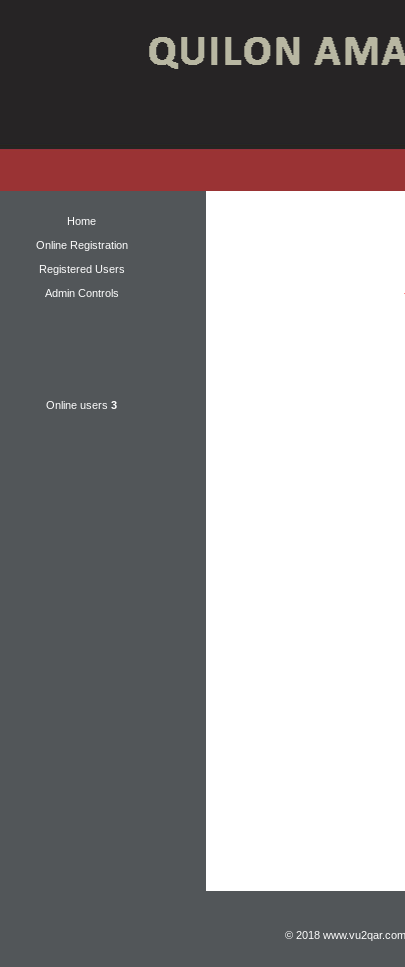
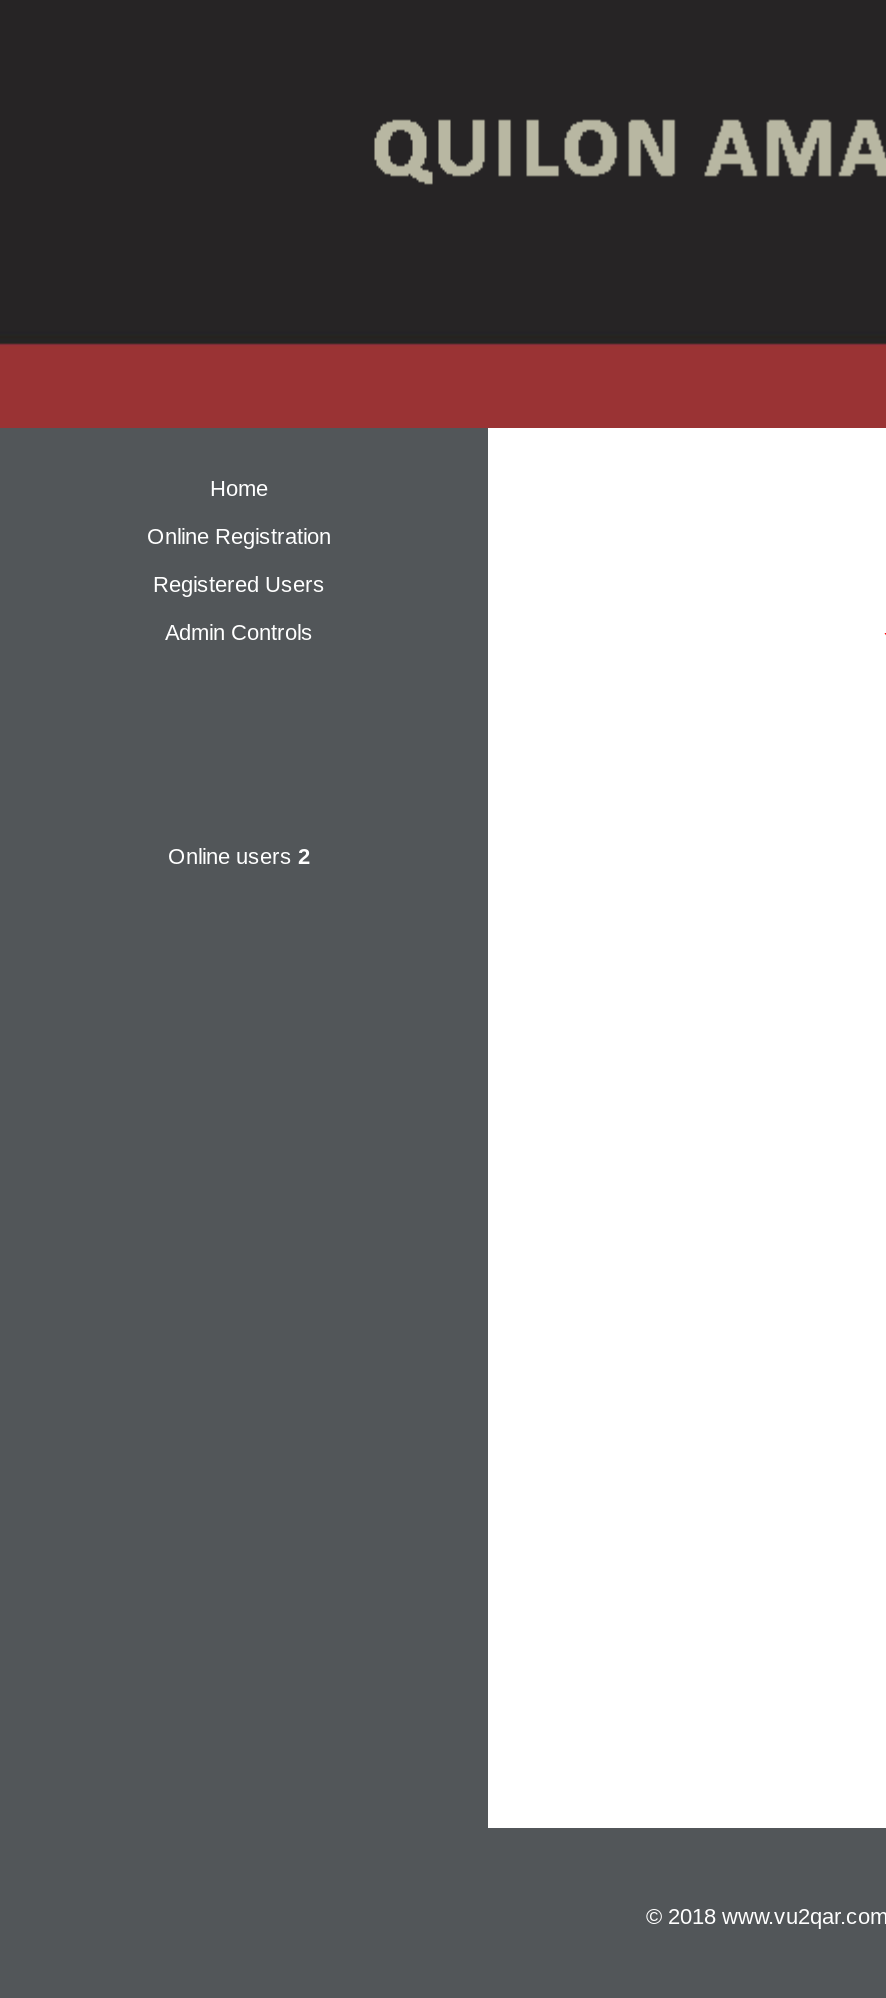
- Online users 3
+ Online users 2
